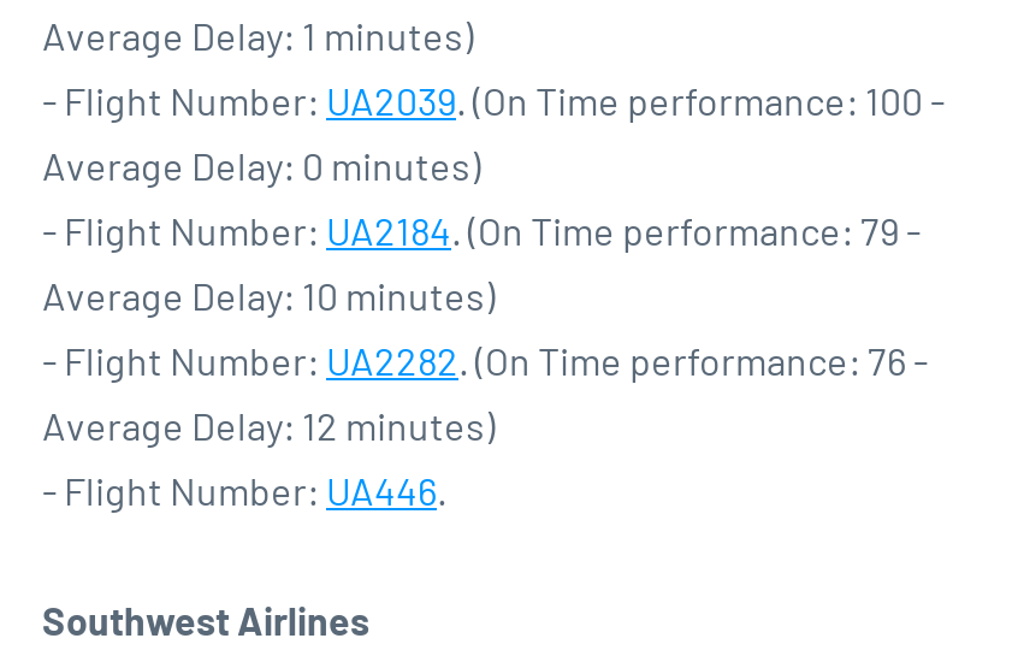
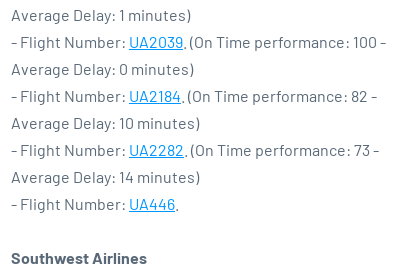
- - Flight Number: UA2184. (On Time performance: 79 -
+ - Flight Number: UA2184. (On Time performance: 82 -

- - Flight Number: UA2282. (On Time performance: 76 -
+ - Flight Number: UA2282. (On Time performance: 73 -

- Average Delay: 12 minutes)
+ Average Delay: 14 minutes)
